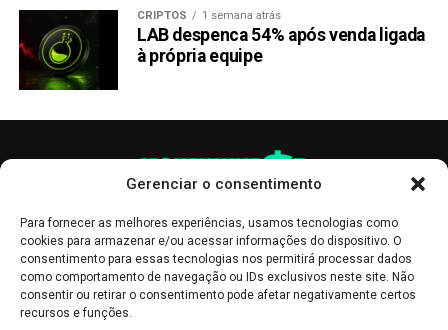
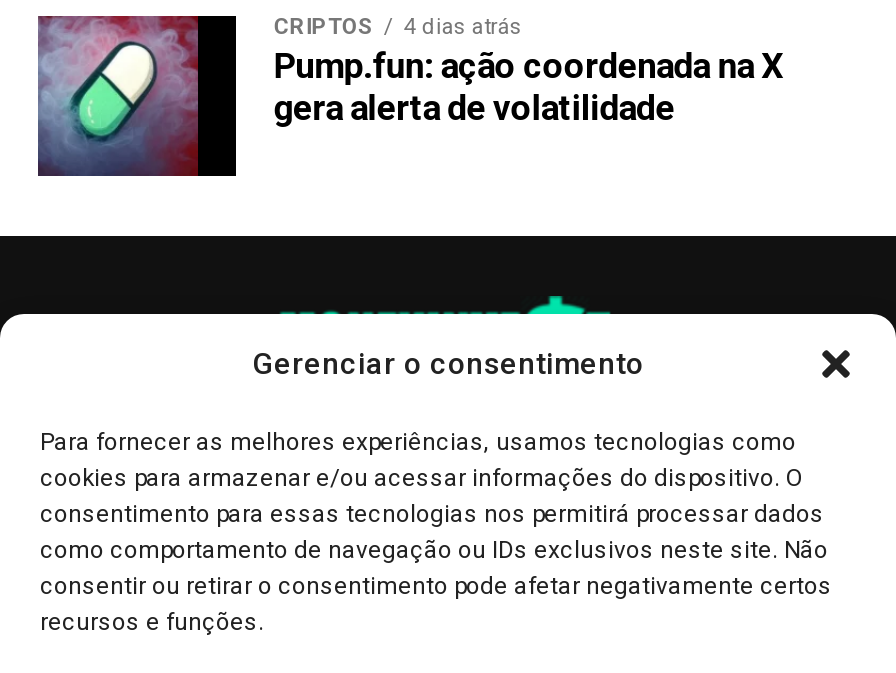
- [image]
- 1 semana atrás
- LAB despenca 54% após venda ligada
- à própria equipe
+ [image]
+ 4 dias atrás
+ Pump.fun: ação coordenada na X
+ gera alerta de volatilidade
